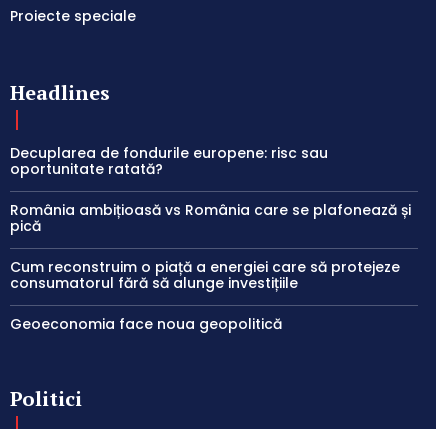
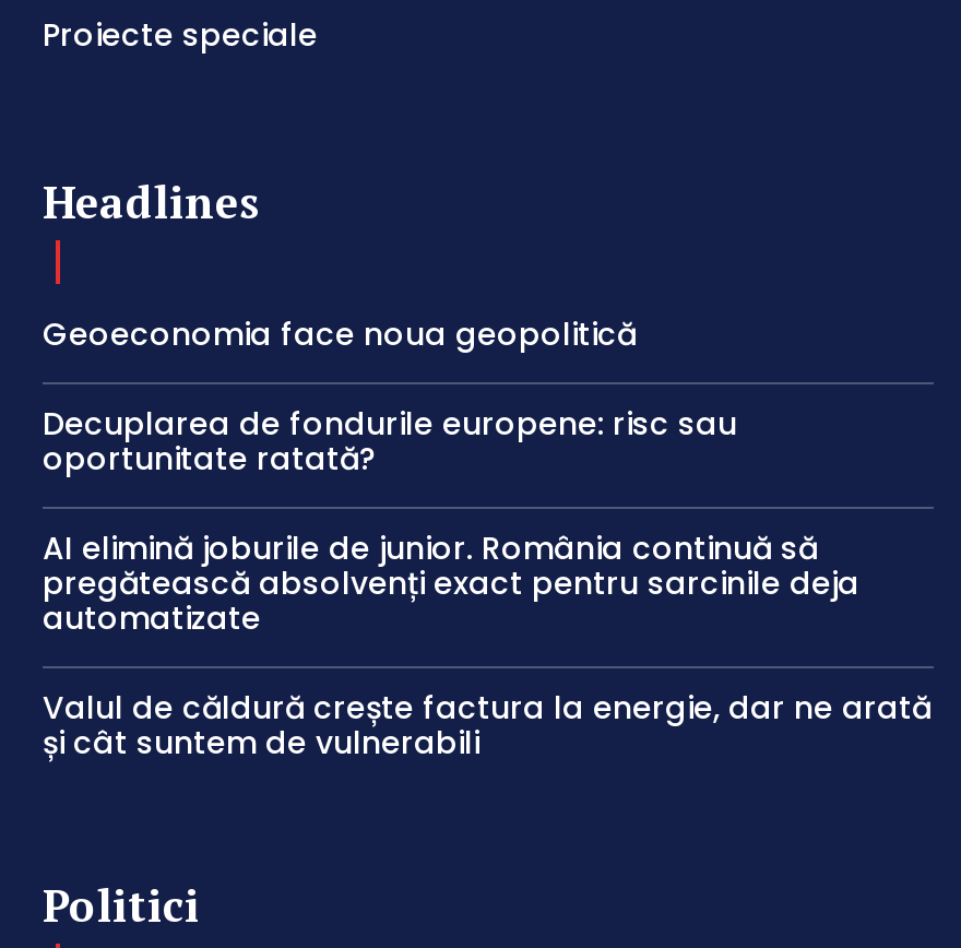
moved down: Decuplarea de fondurile europene: risc sau | oportunitate ratată?

- România ambițioasă vs România care se plafonează și
- pică
- Cum reconstruim o piață a energiei care să protejeze
- consumatorul fără să alunge investițiile
+ AI elimină joburile de junior. România continuă să
+ pregătească absolvenți exact pentru sarcinile deja
+ automatizate
+ Valul de căldură crește factura la energie, dar ne arată
+ și cât suntem de vulnerabili

moved up: Geoeconomia face noua geopolitică
